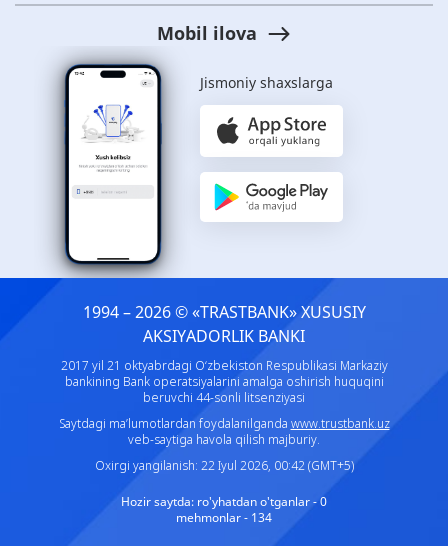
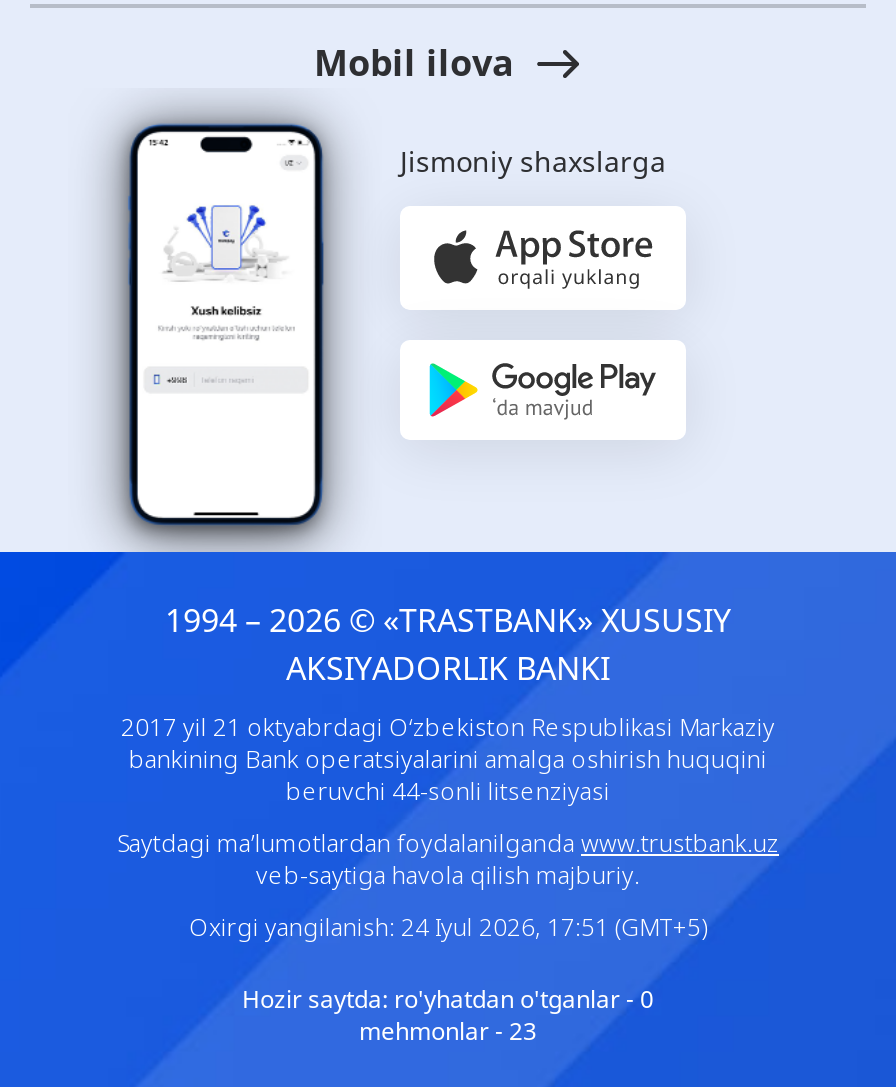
- Oxirgi yangilanish: 22 Iyul 2026, 00:42 (GMT+5)
+ Oxirgi yangilanish: 24 Iyul 2026, 17:51 (GMT+5)

- mehmonlar - 134
+ mehmonlar - 23
